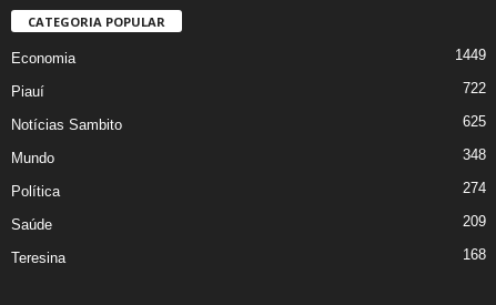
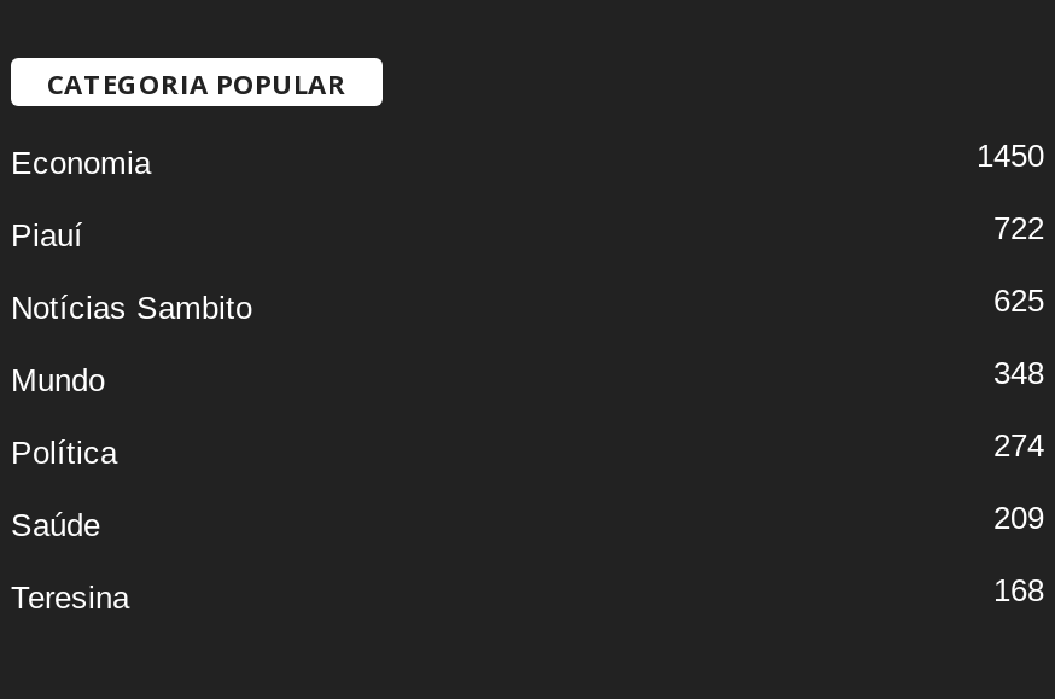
- 1449
+ 1450
